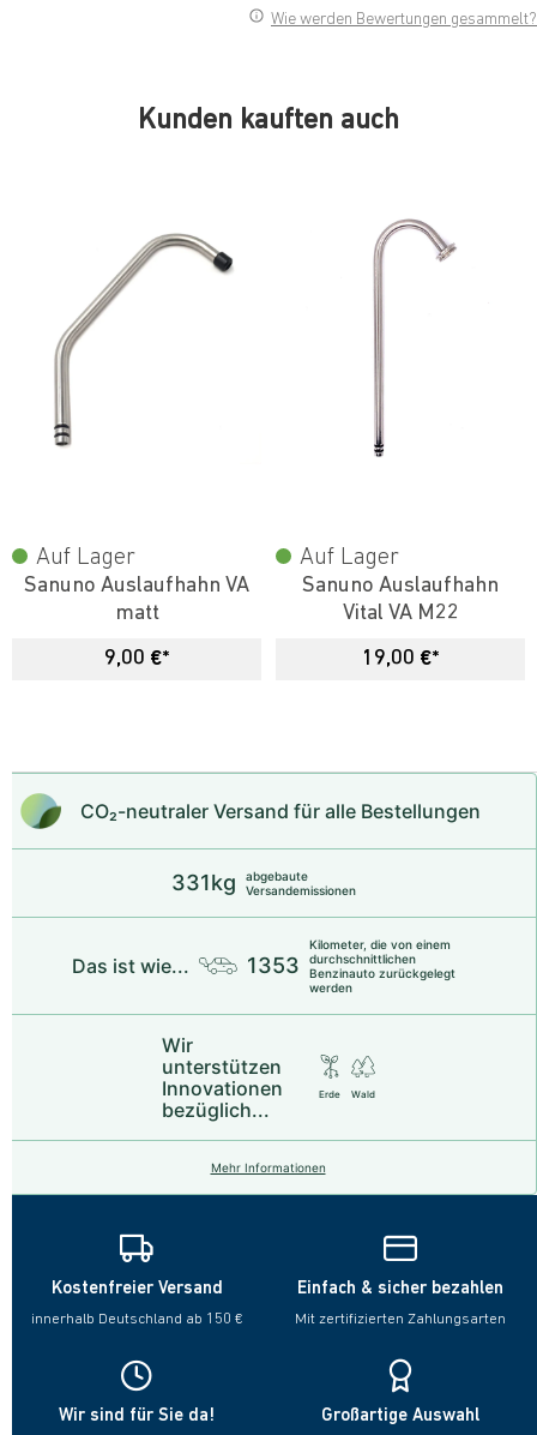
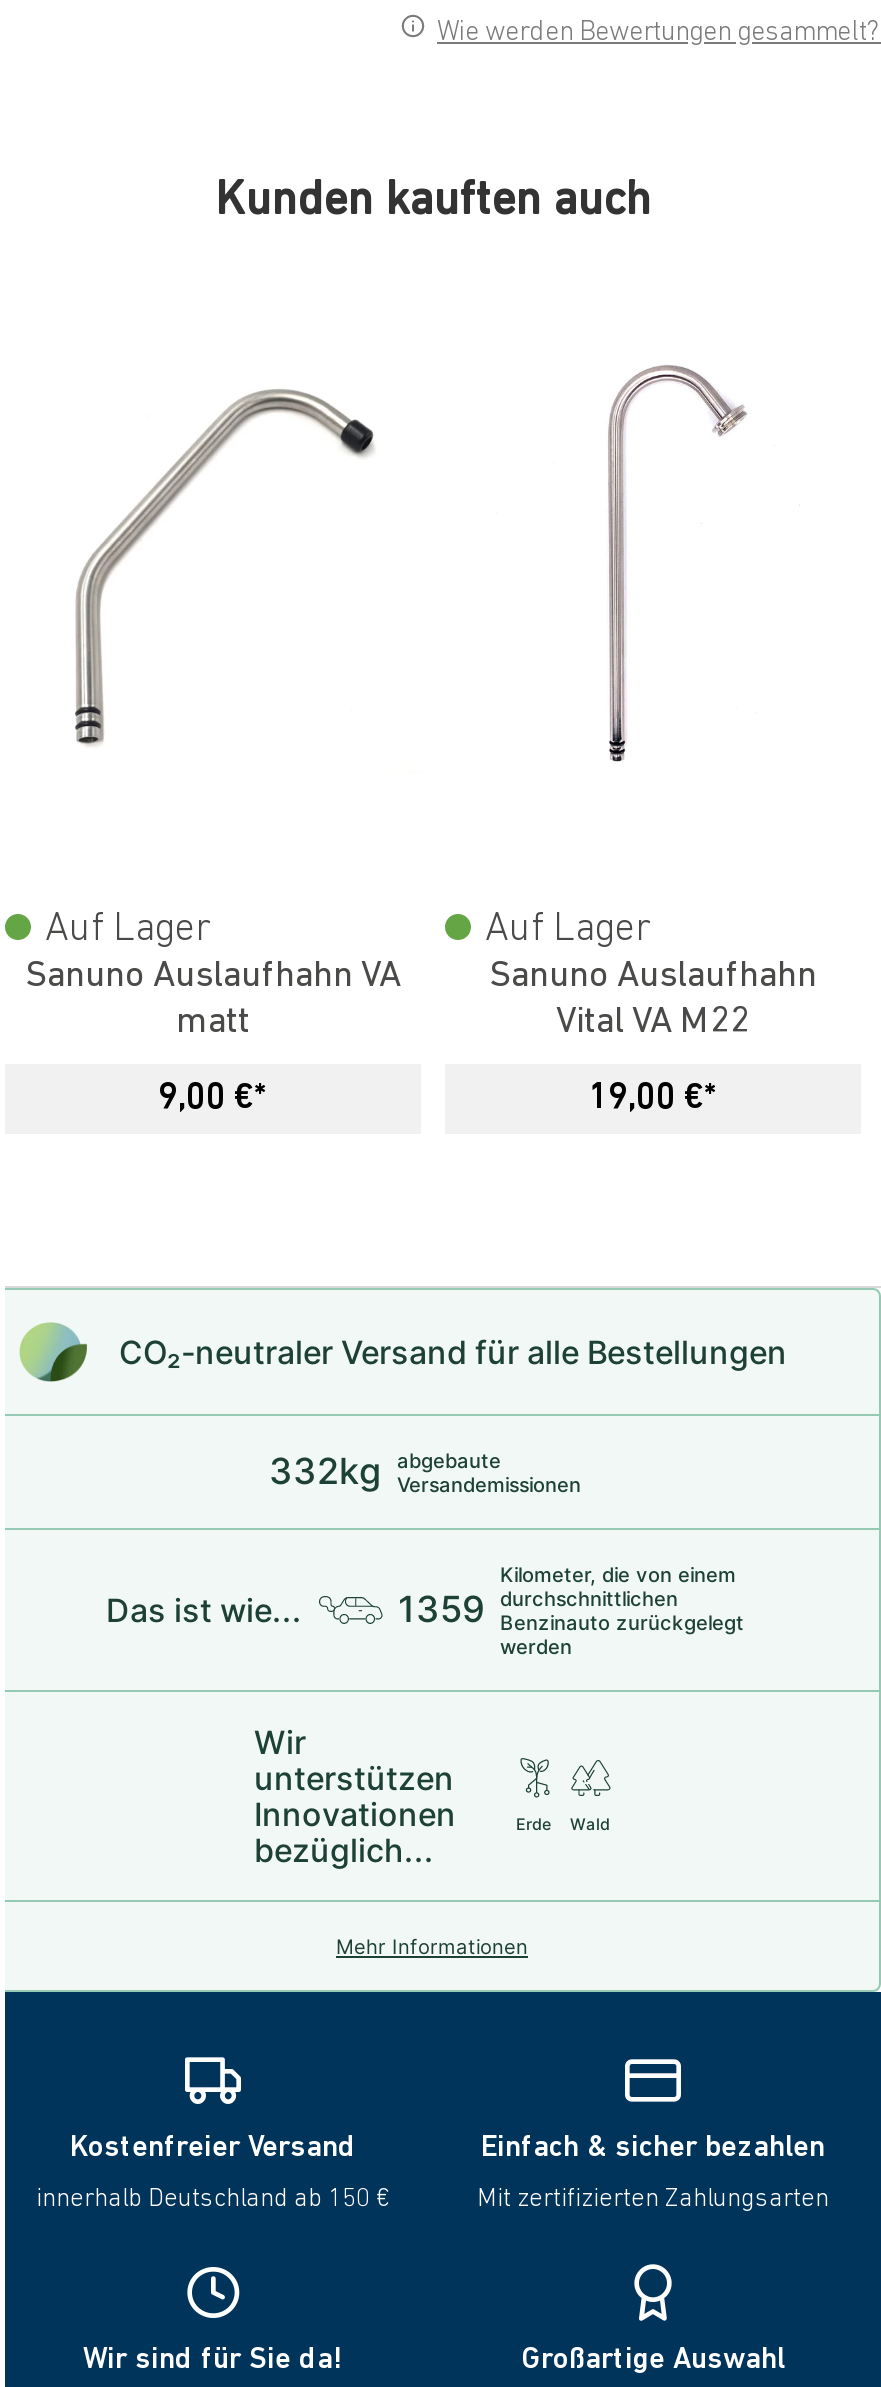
- 331kg abgebaute Versandemissionen
+ 332kg abgebaute Versandemissionen

- 1353 durchschnittlichen Benzinauto zurückgelegt
+ 1359 durchschnittlichen Benzinauto zurückgelegt
